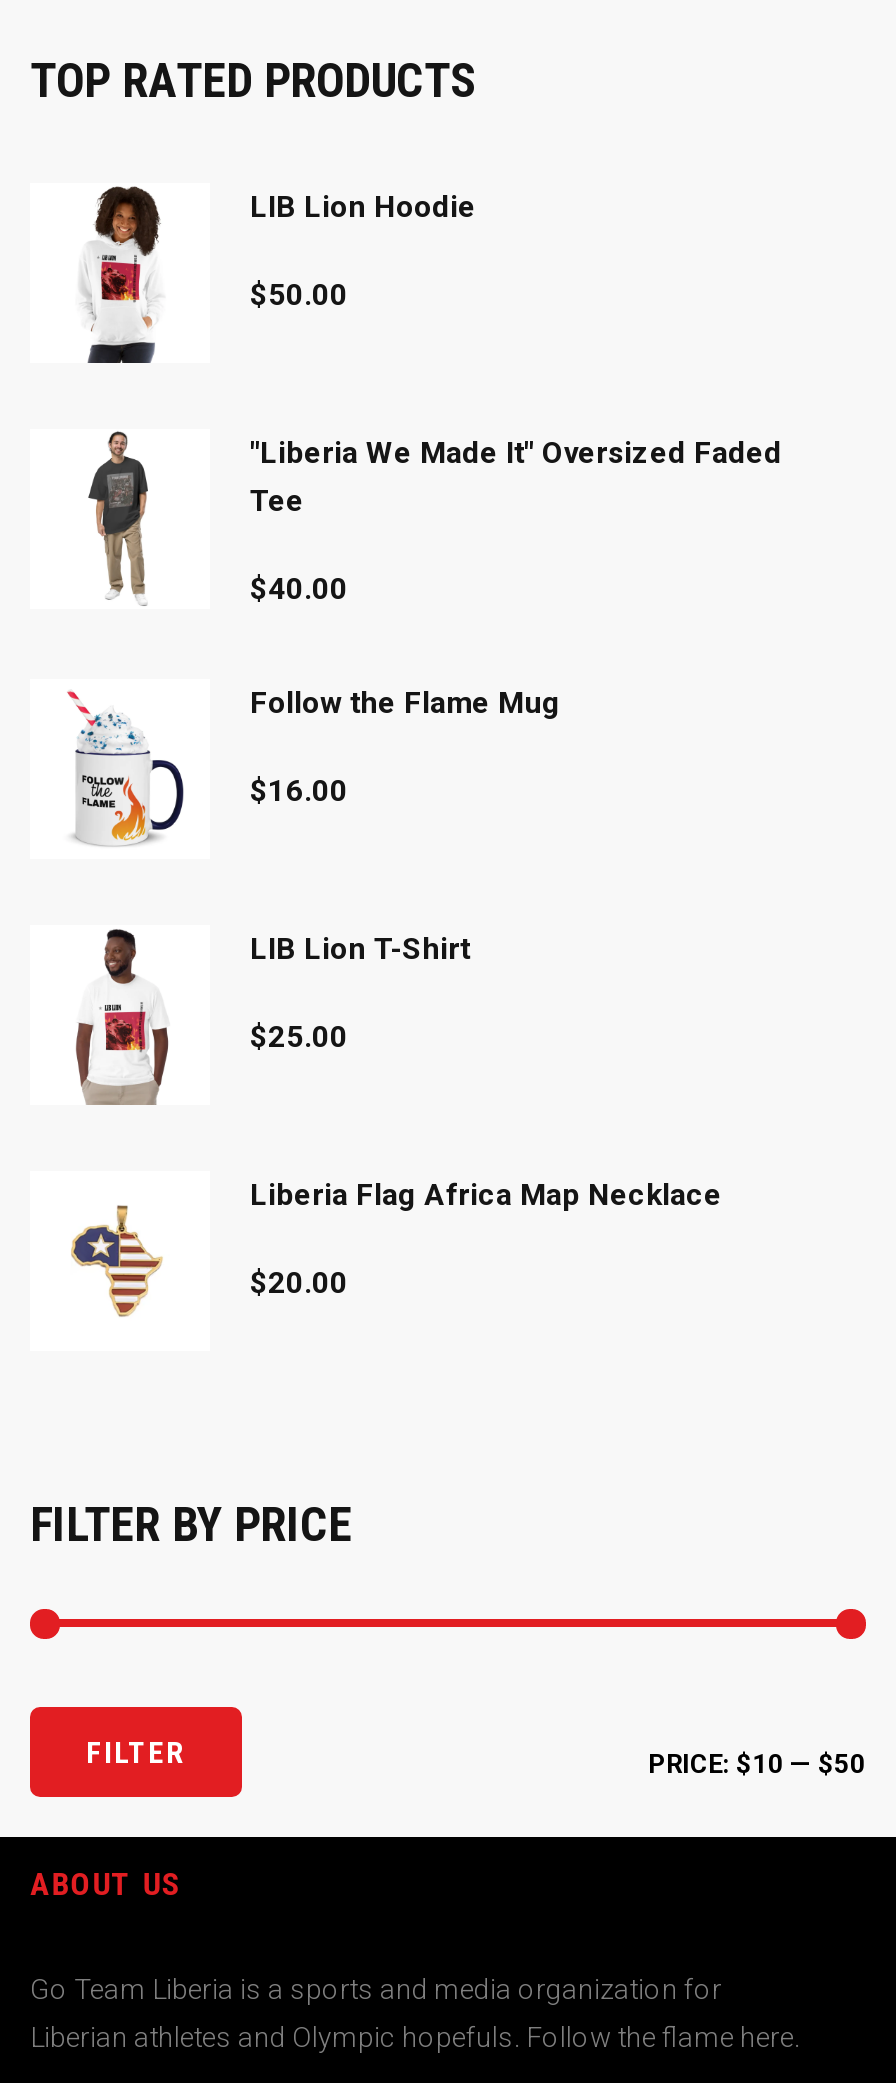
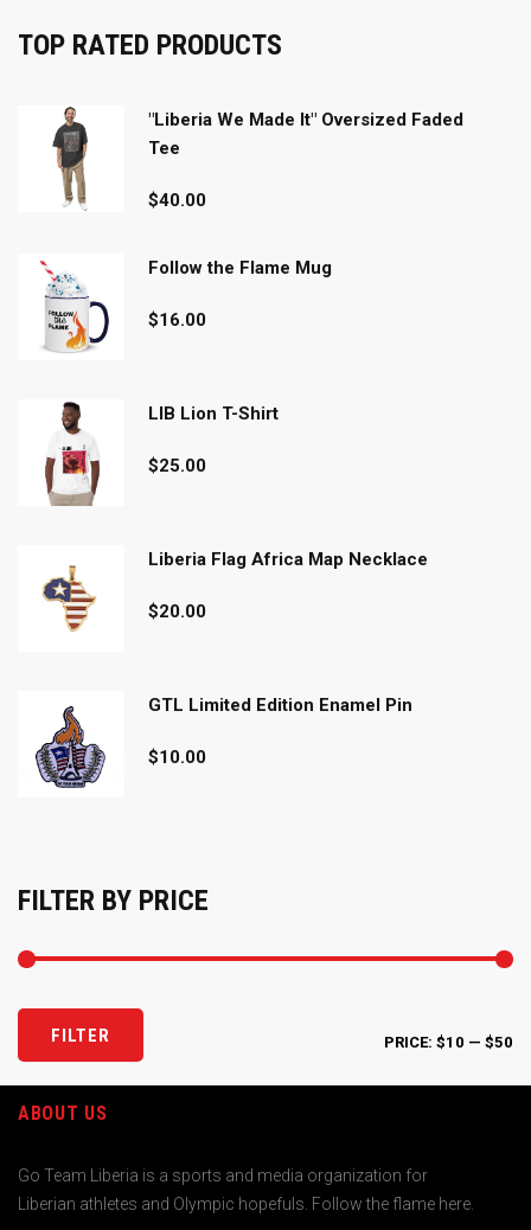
- [image]

- LIB Lion Hoodie
- $50.00

moved up: [image] | "Liberia We Made It" Oversized Faded | Tee | ... | Liberia Flag Africa Map Necklace | $20.00

+ [image]
+ GTL Limited Edition Enamel Pin
+ $10.00
